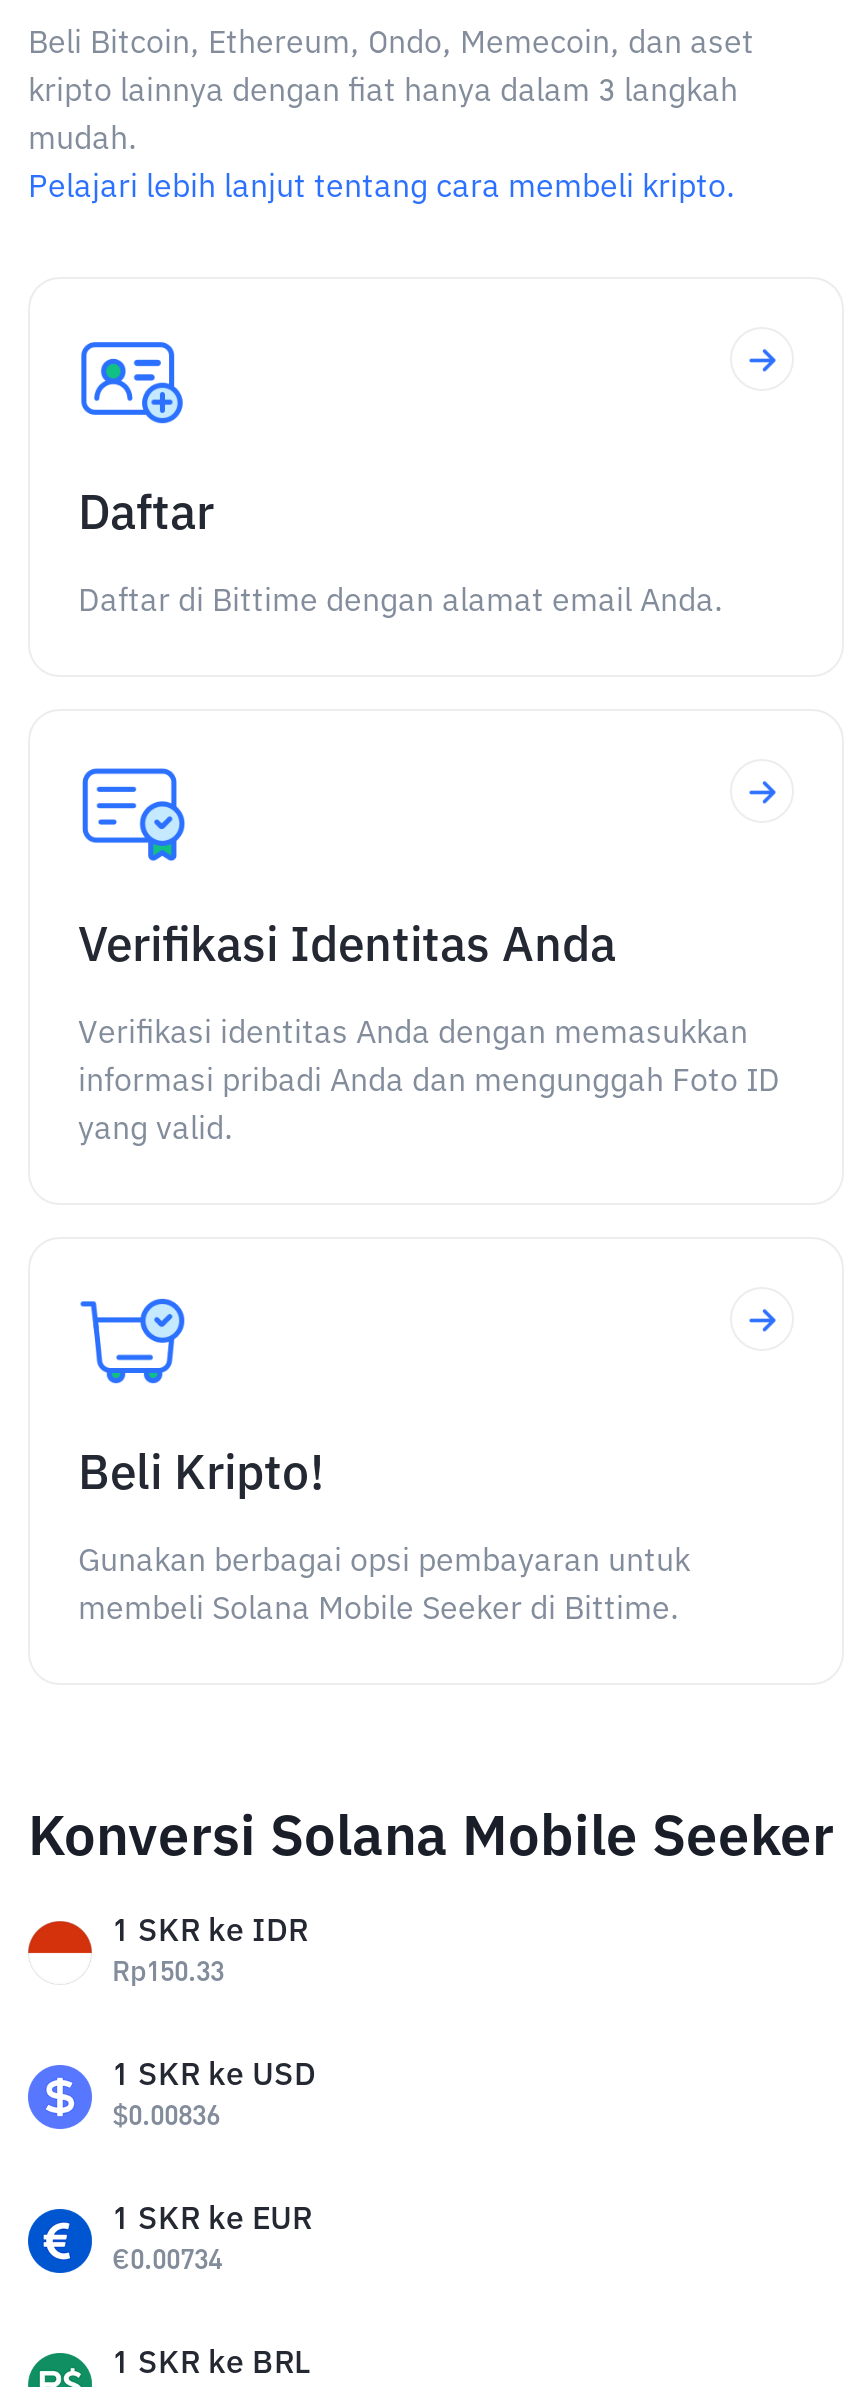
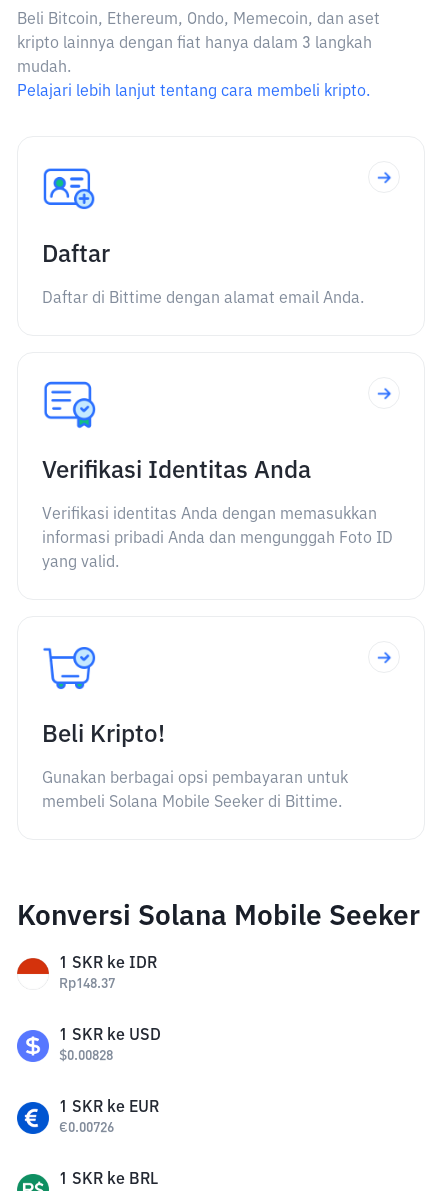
- Rp150.33
+ Rp148.37

- $0.00836
+ $0.00828

- €0.00734
+ €0.00726
